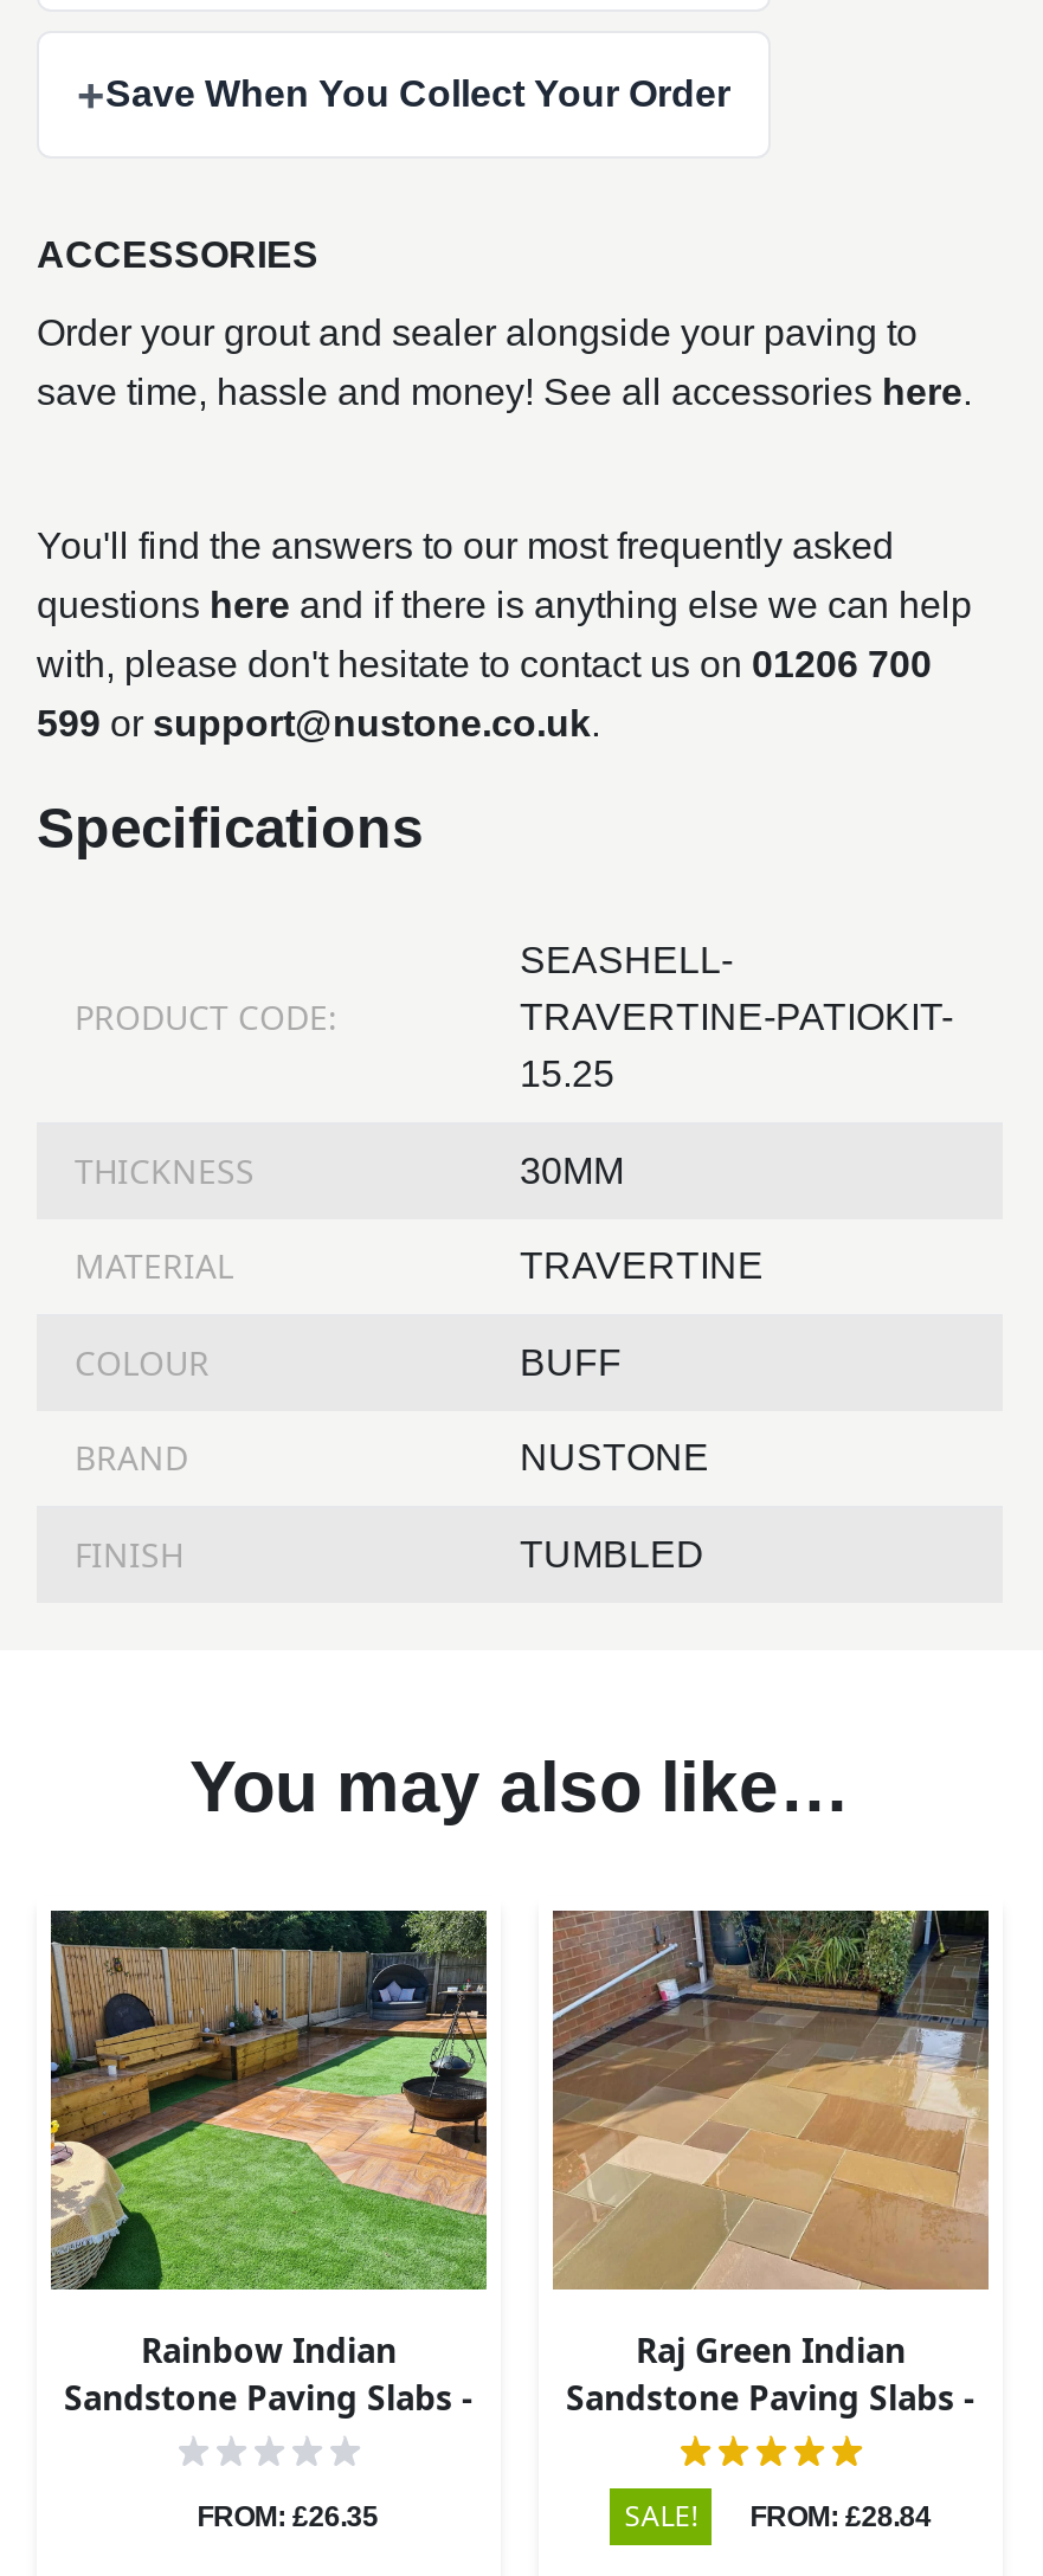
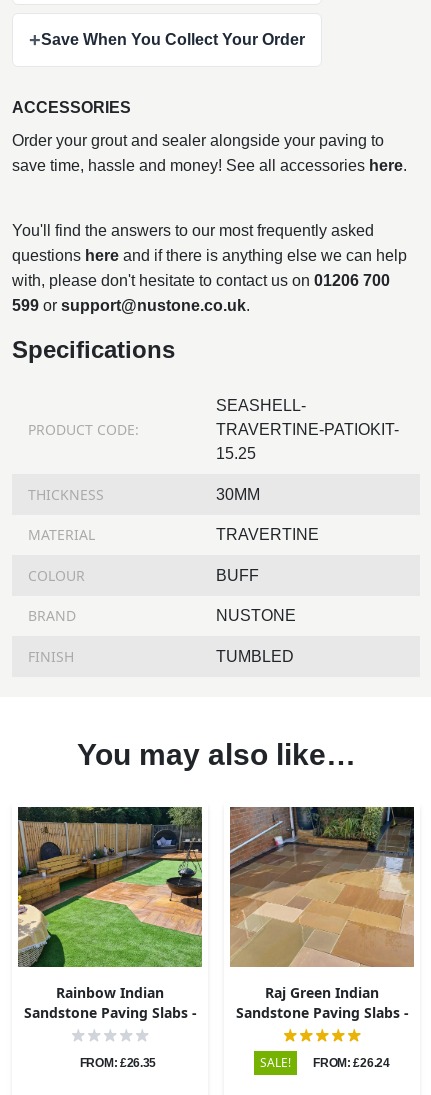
- SALE! FROM: £28.84
+ SALE! FROM: £26.24
